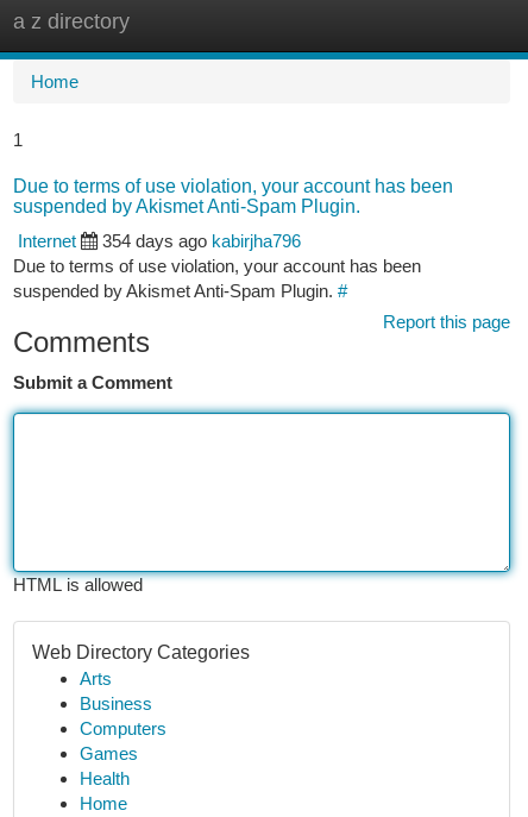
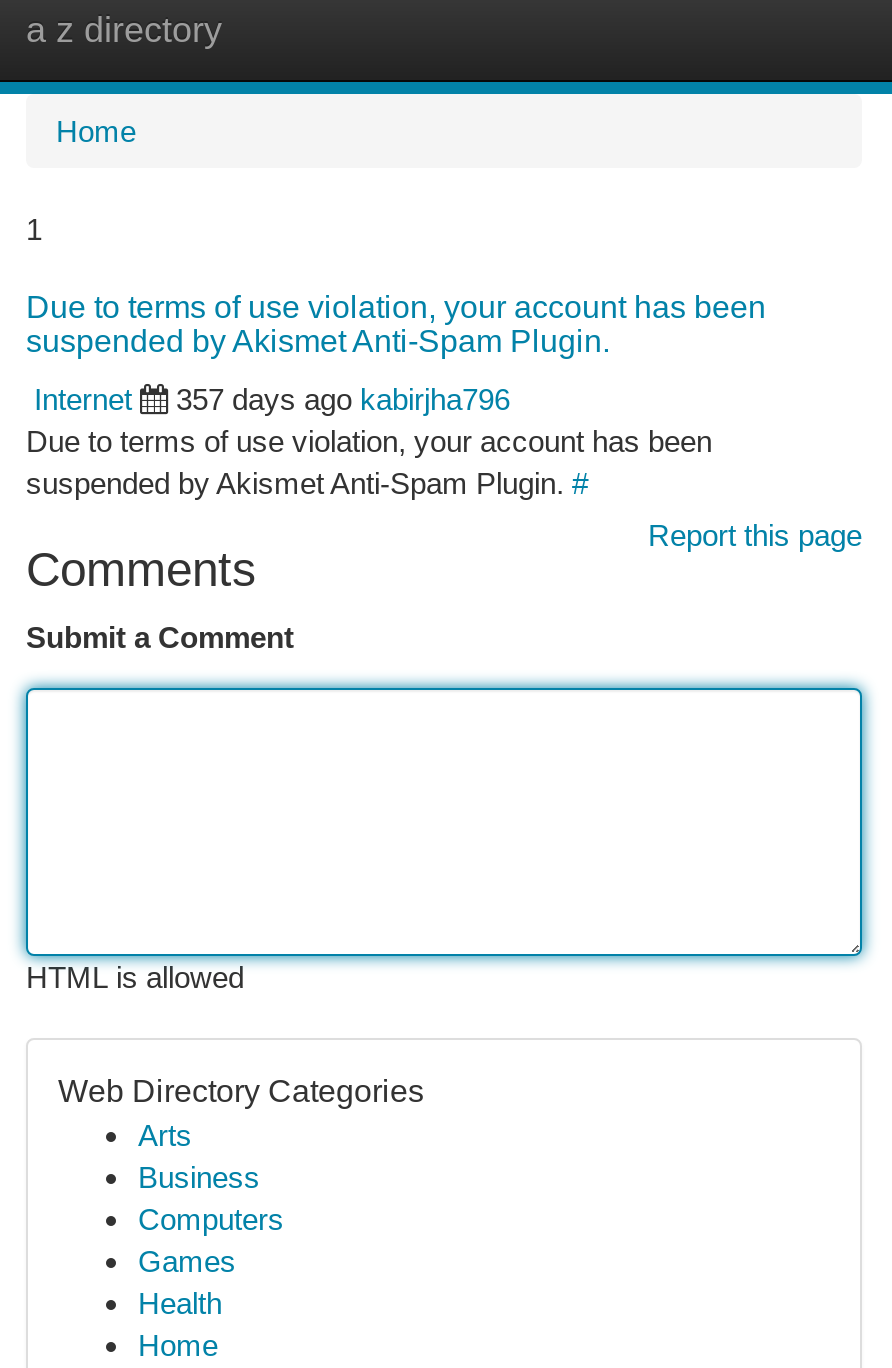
- 354 days ago kabirjha796
+ 357 days ago kabirjha796
